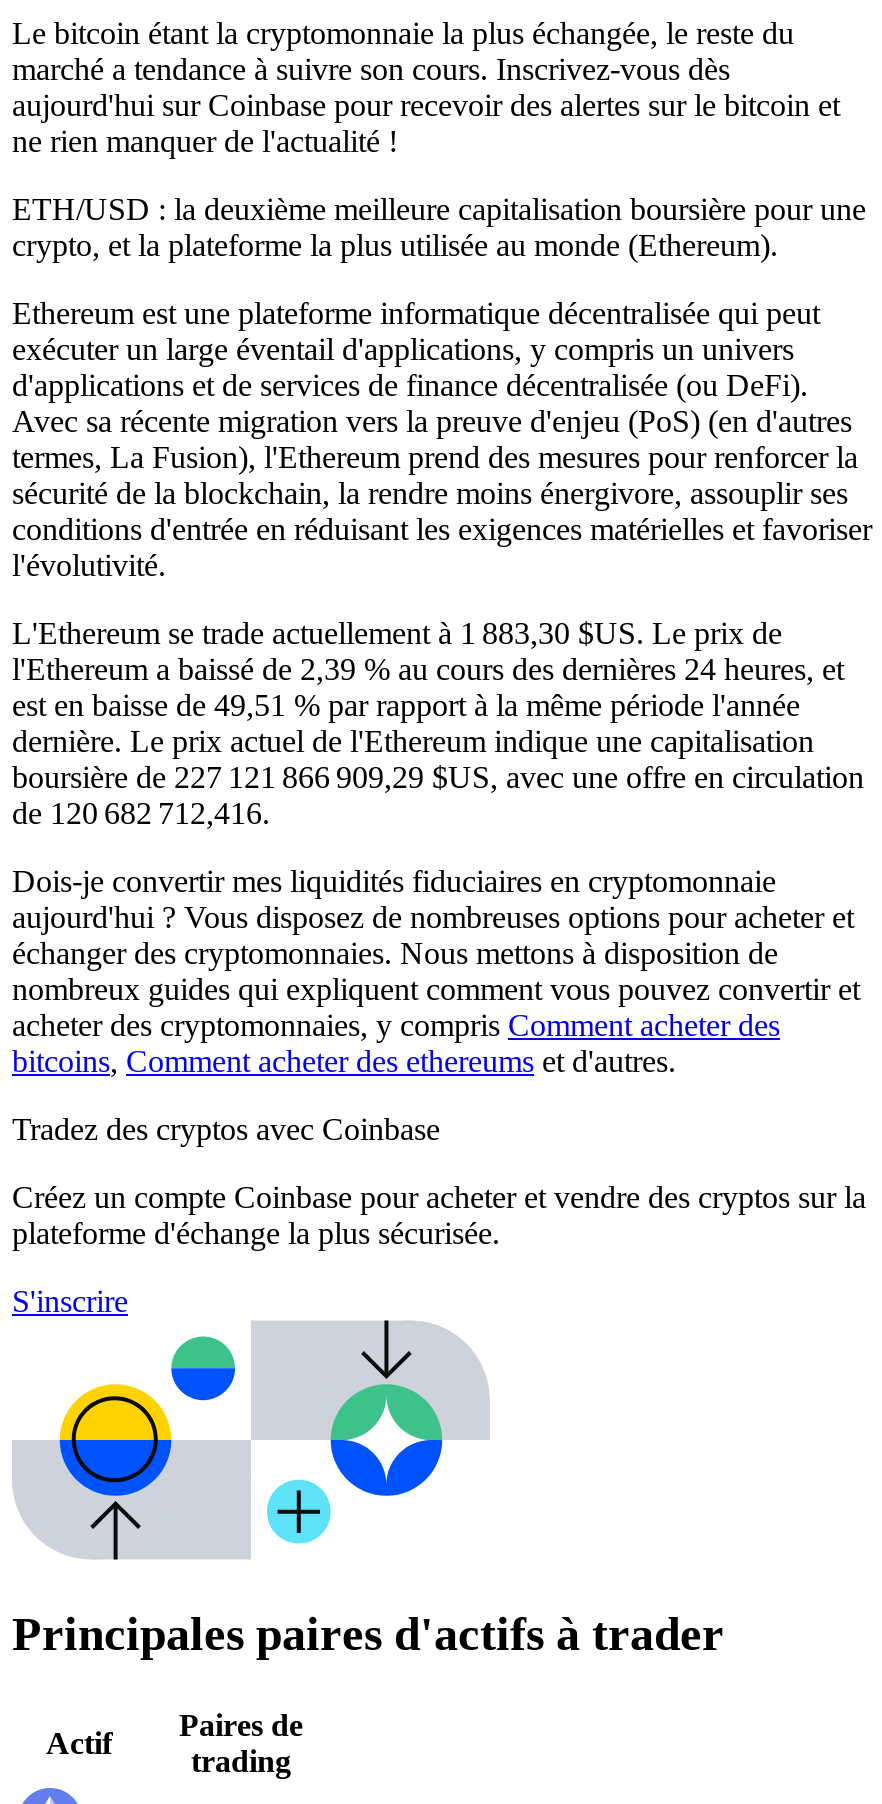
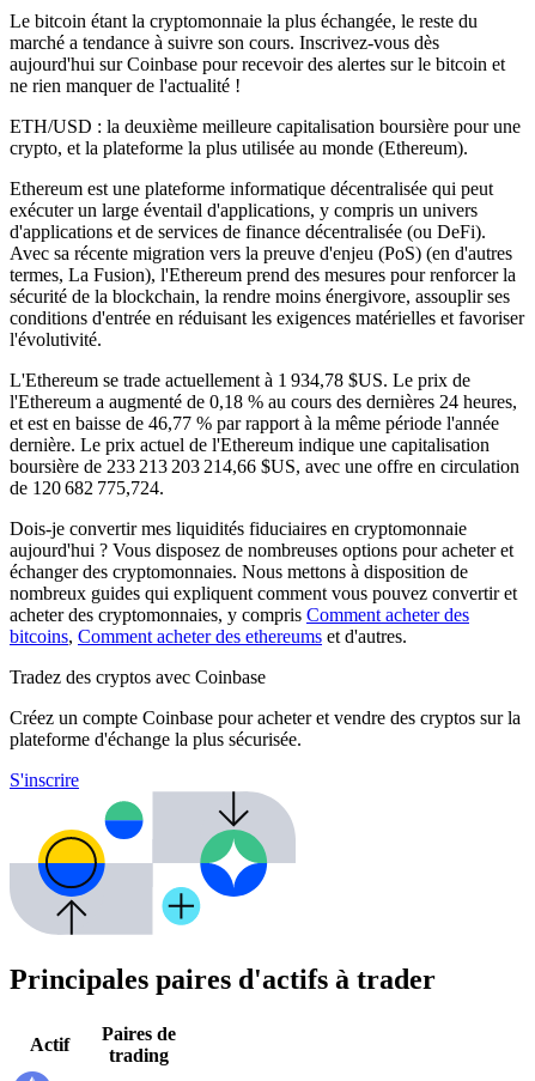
- L'Ethereum se trade actuellement à 1 883,30 $US. Le prix de
- l'Ethereum a baissé de 2,39 % au cours des dernières 24 heures, et
- est en baisse de 49,51 % par rapport à la même période l'année
+ L'Ethereum se trade actuellement à 1 934,78 $US. Le prix de
+ l'Ethereum a augmenté de 0,18 % au cours des dernières 24 heures,
+ et est en baisse de 46,77 % par rapport à la même période l'année

- boursière de 227 121 866 909,29 $US, avec une offre en circulation
+ boursière de 233 213 203 214,66 $US, avec une offre en circulation

- de 120 682 712,416.
+ de 120 682 775,724.
